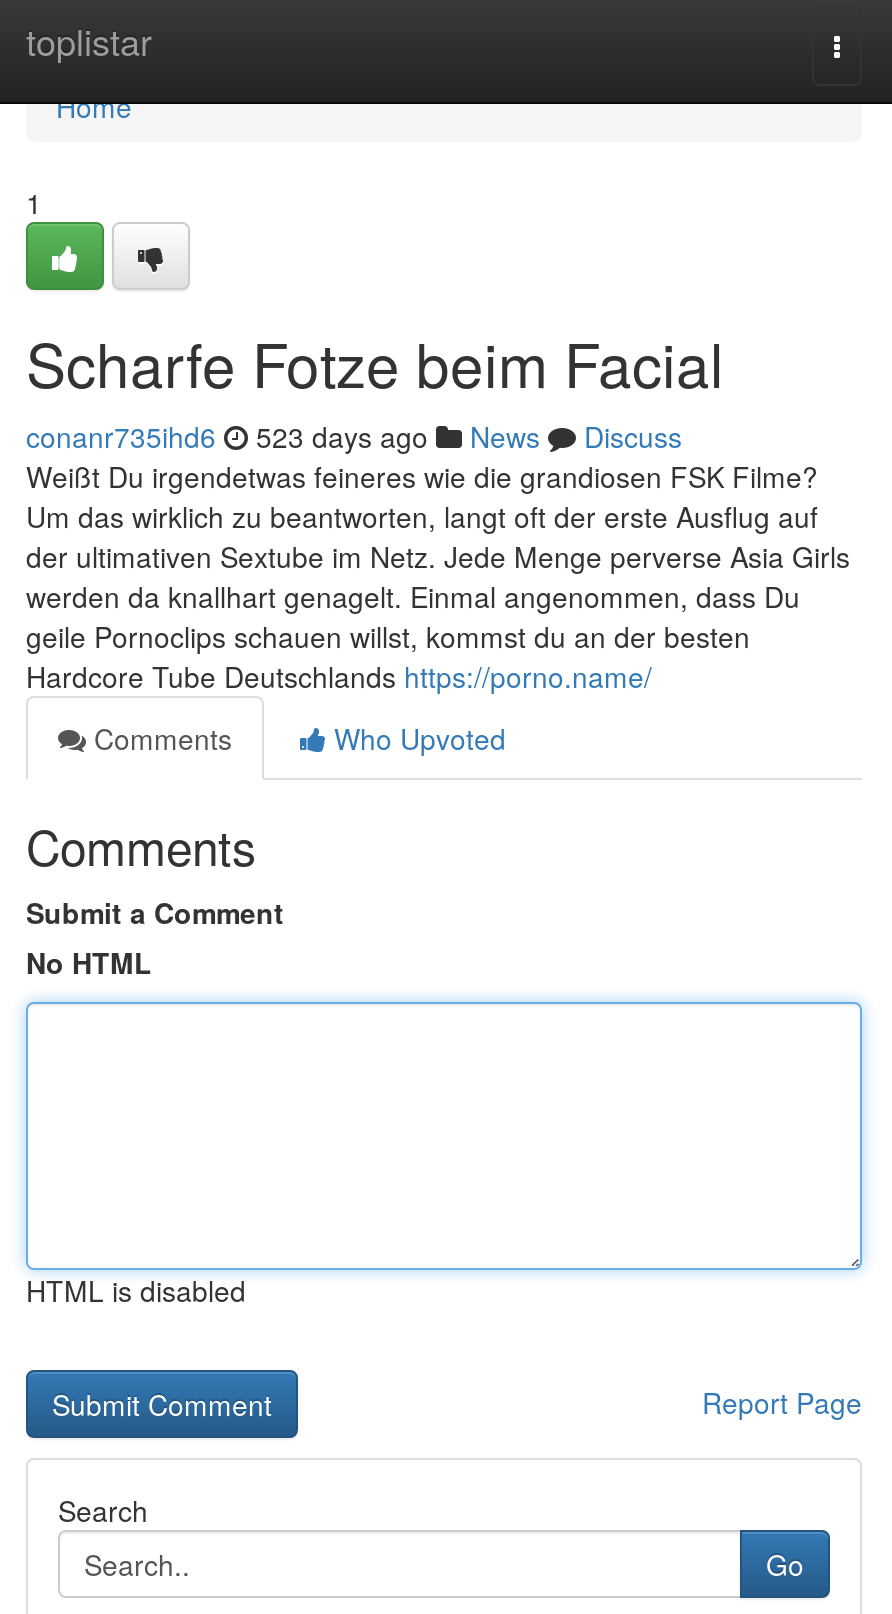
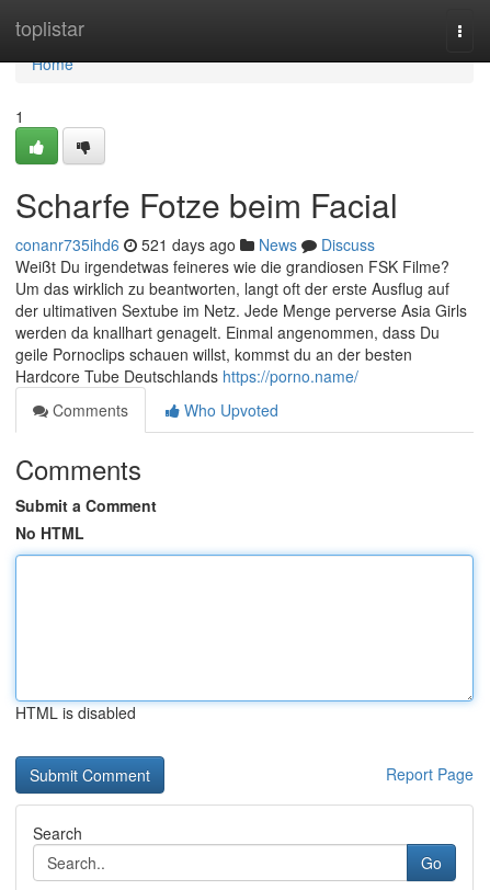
- conanr735ihd6 523 days ago News Discuss
+ conanr735ihd6 521 days ago News Discuss
